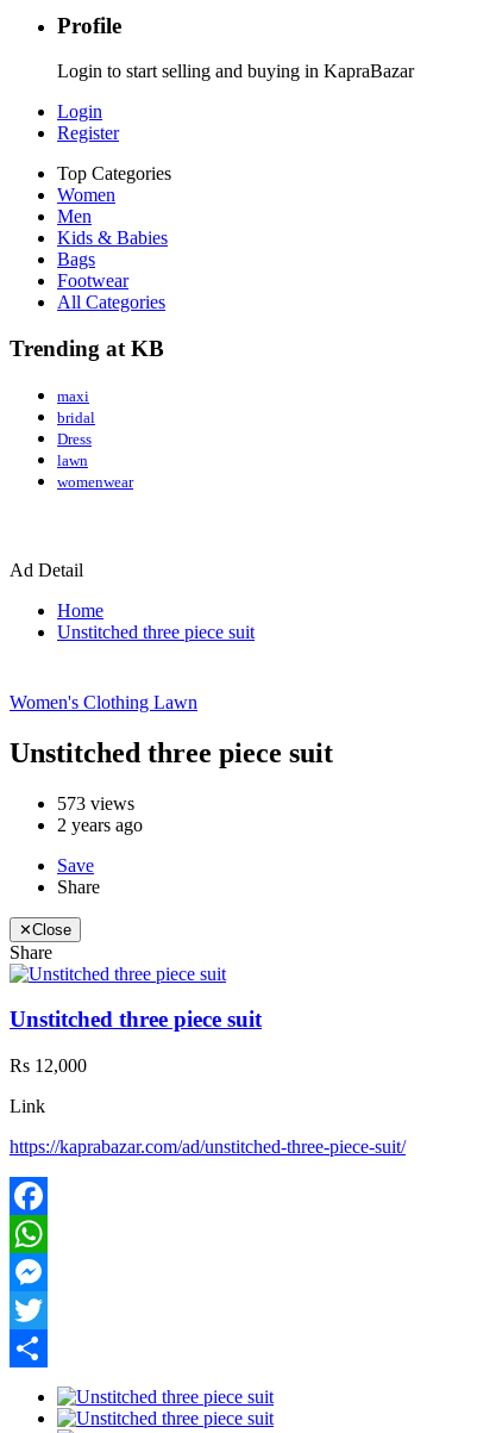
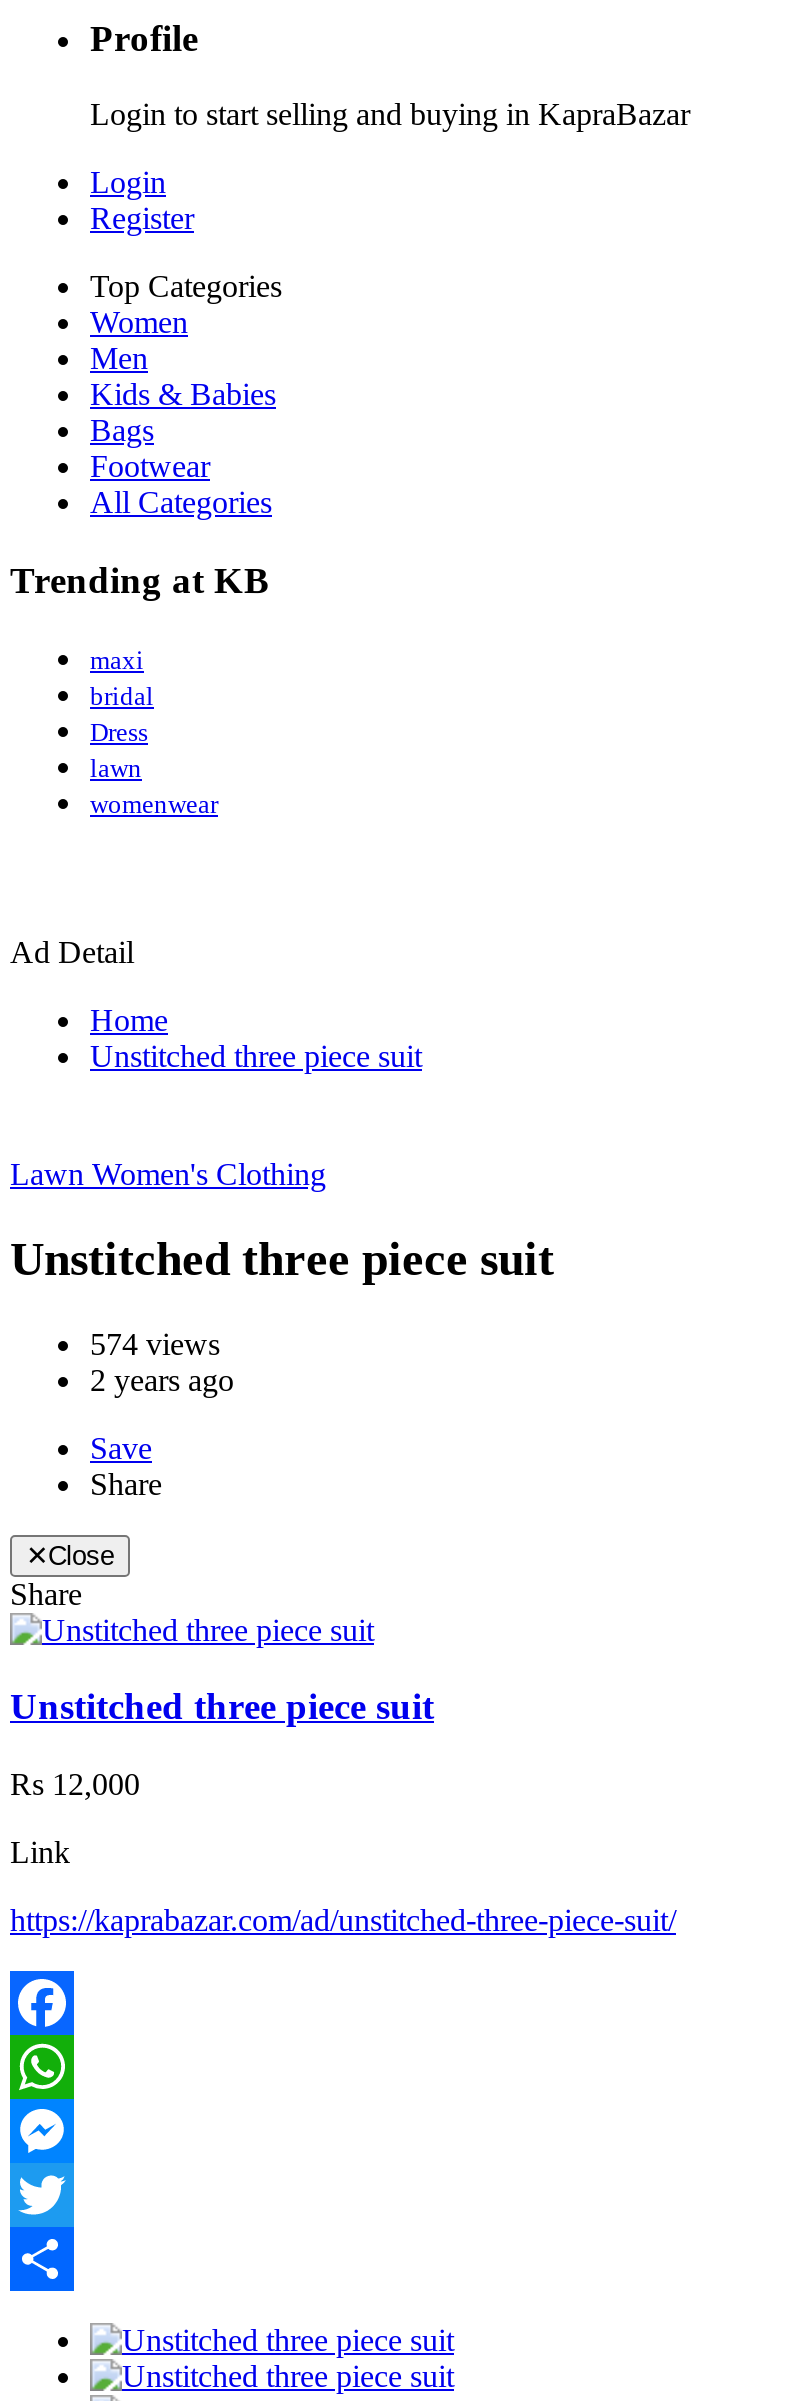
- Women's Clothing Lawn
+ Lawn Women's Clothing

- 573 views
+ 574 views
